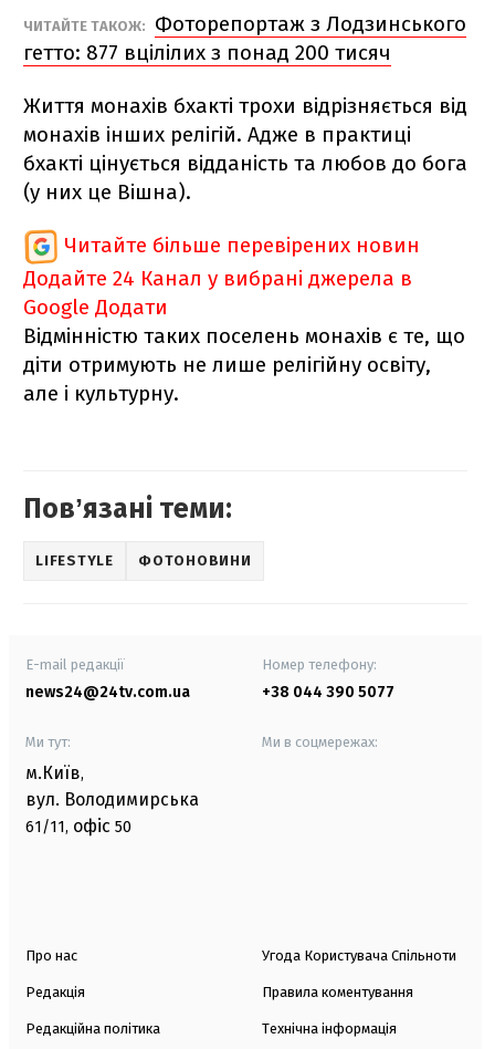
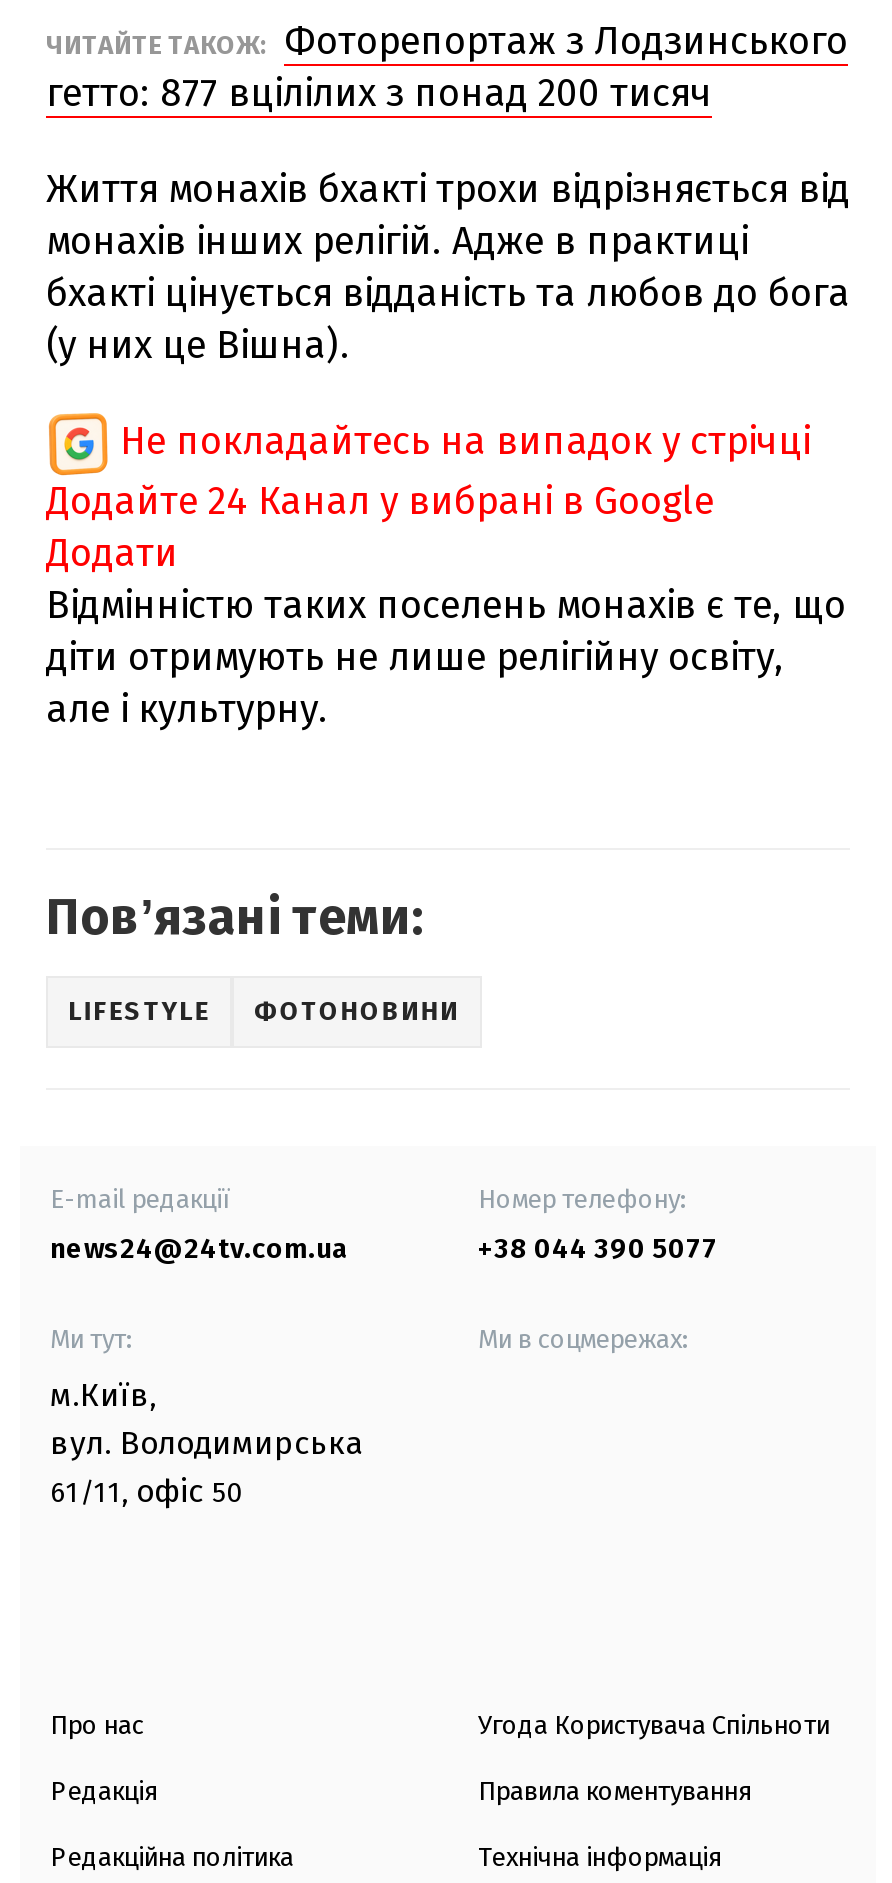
- Читайте більше перевірених новин
- Додайте 24 Канал у вибрані джерела в
- Google Додати
+ Не покладайтесь на випадок у стрічці
+ Додайте 24 Канал у вибрані в Google
+ Додати
